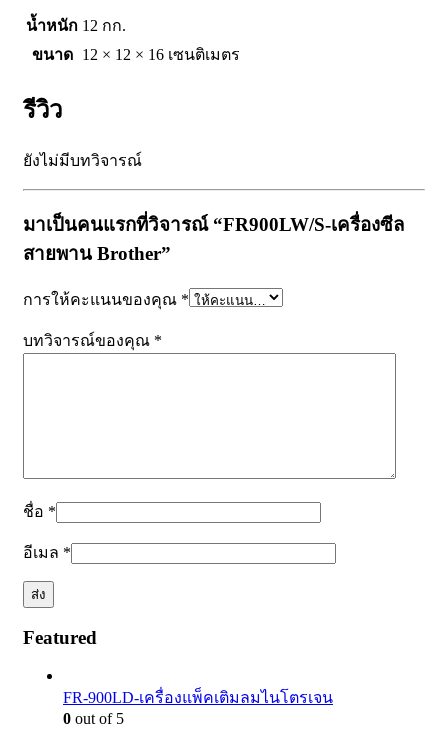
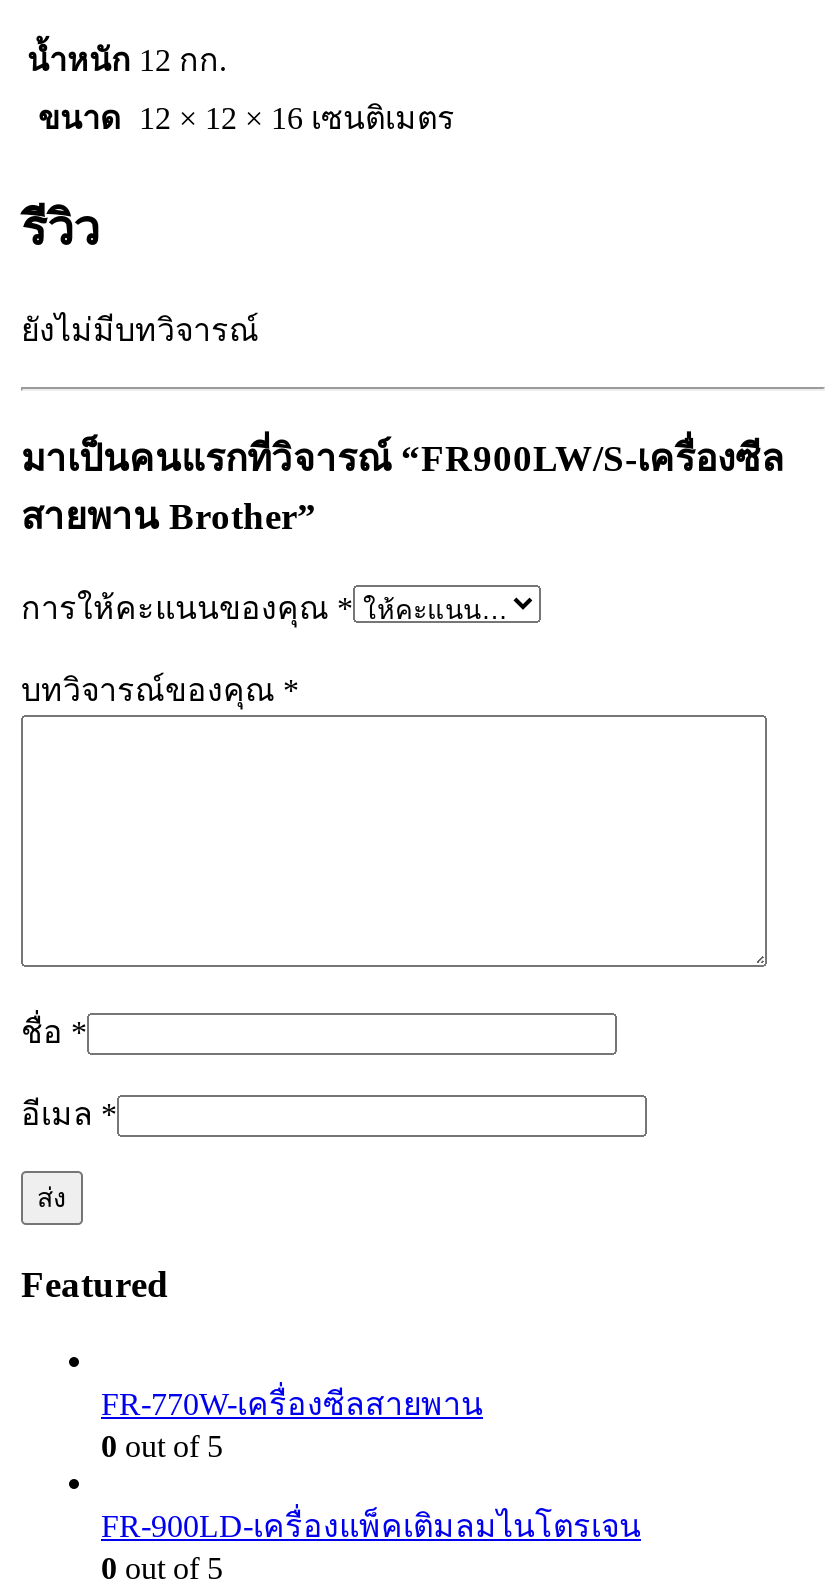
+ FR-770W-เครื่องซีลสายพาน
+ 0 out of 5
